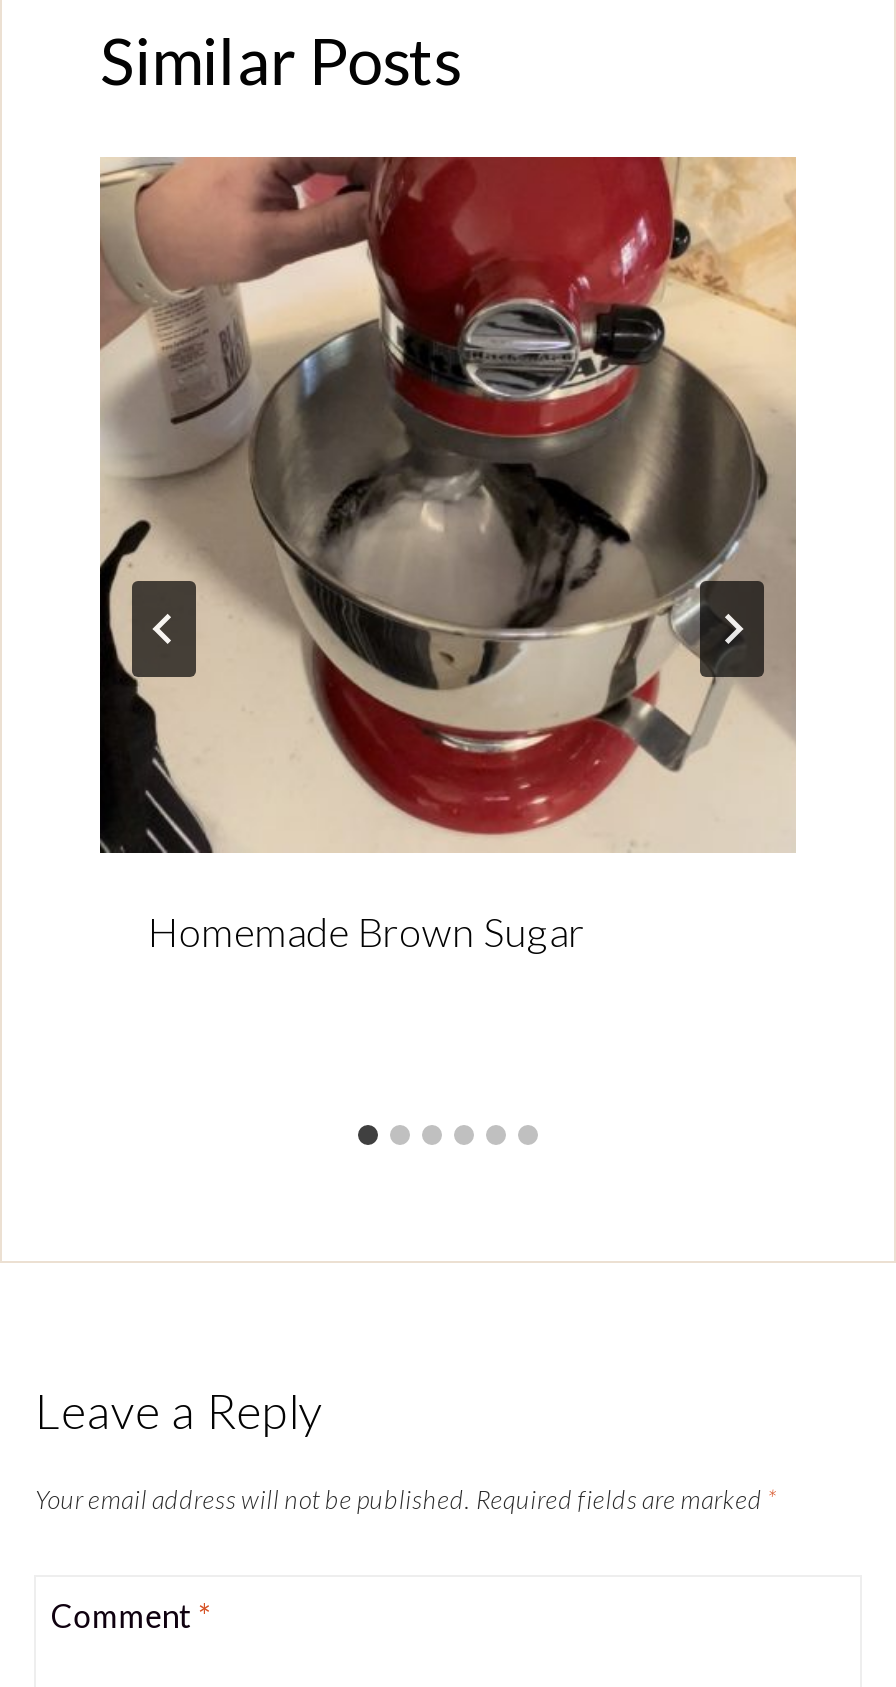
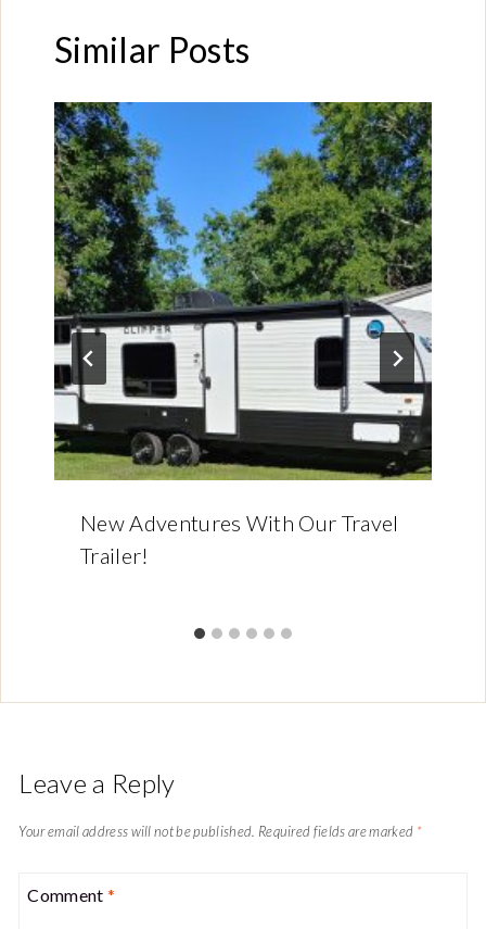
- [image]
- Homemade Brown Sugar
+ [image]
+ New Adventures With Our Travel
+ Trailer!
